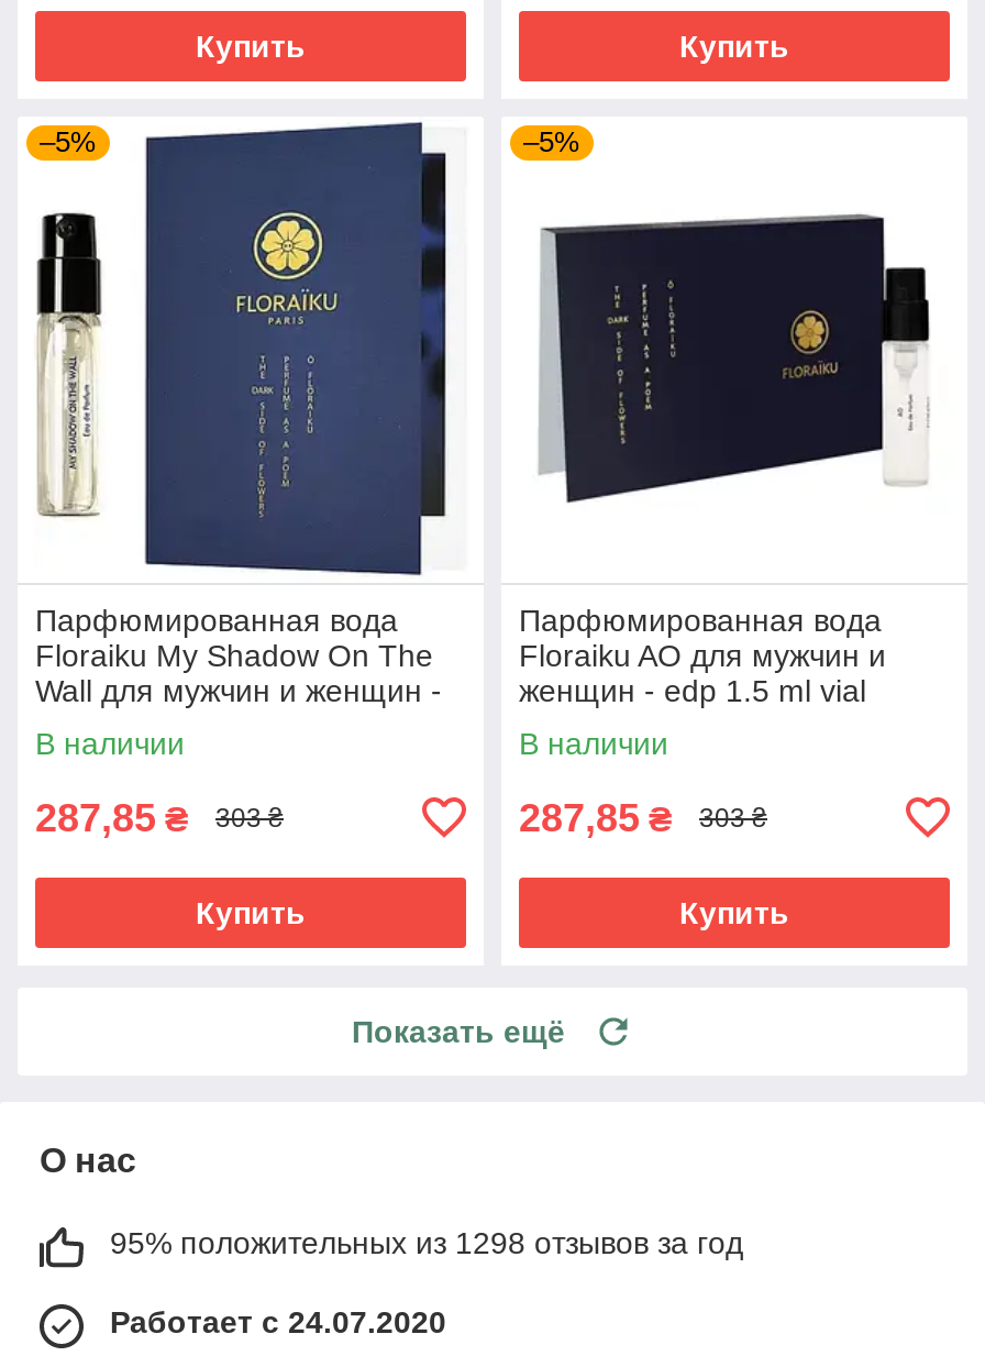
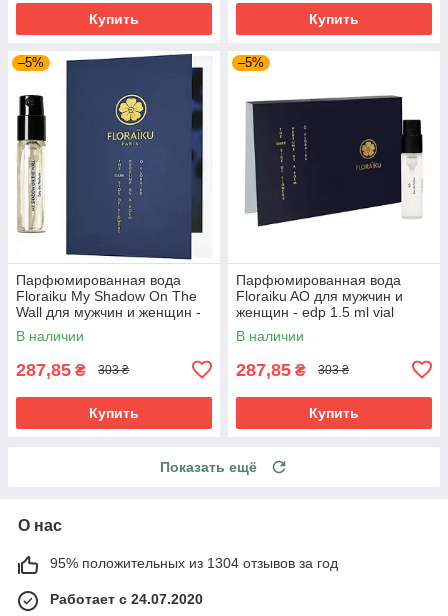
- 95% положительных из 1298 отзывов за год
+ 95% положительных из 1304 отзывов за год
